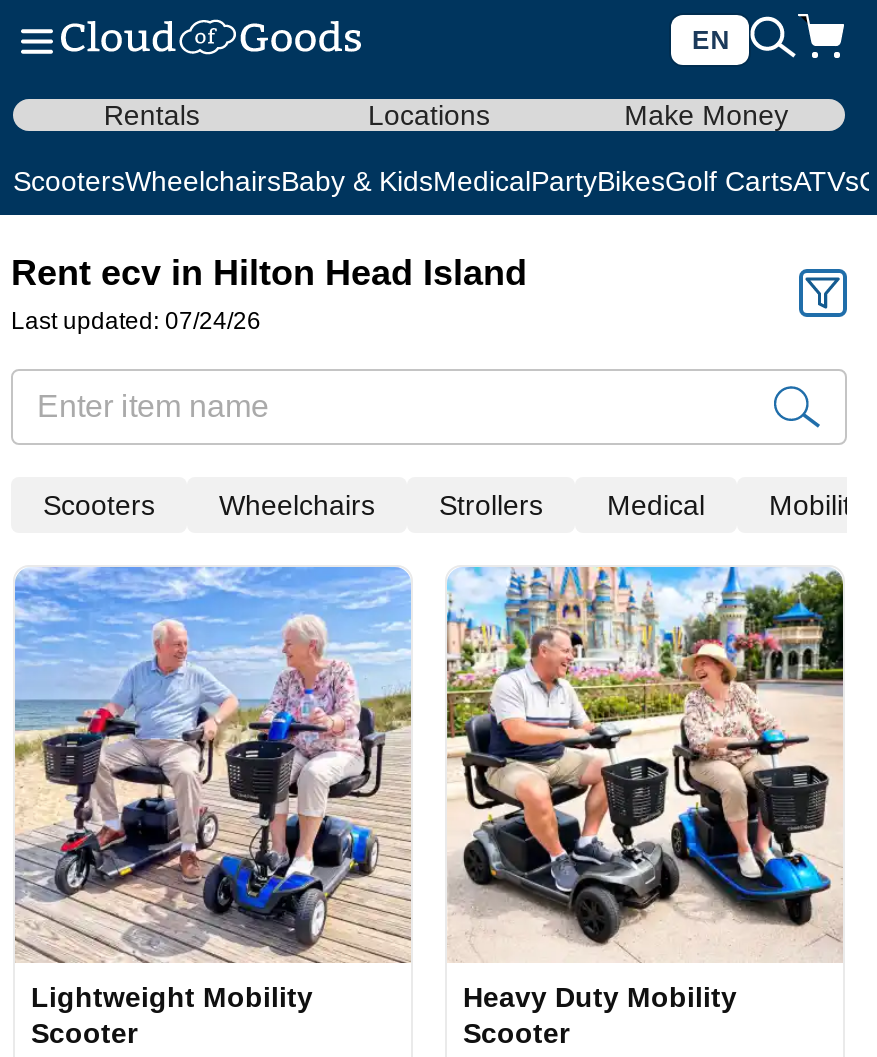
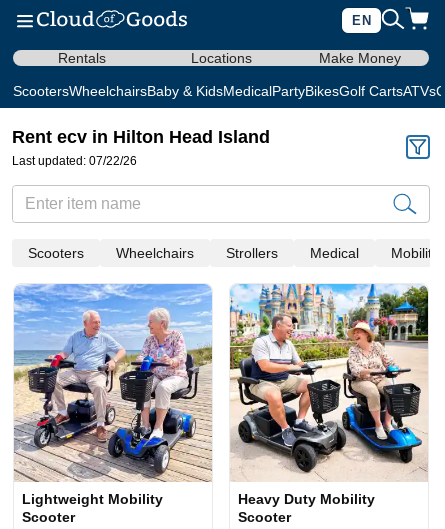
- Last updated: 07/24/26
+ Last updated: 07/22/26
